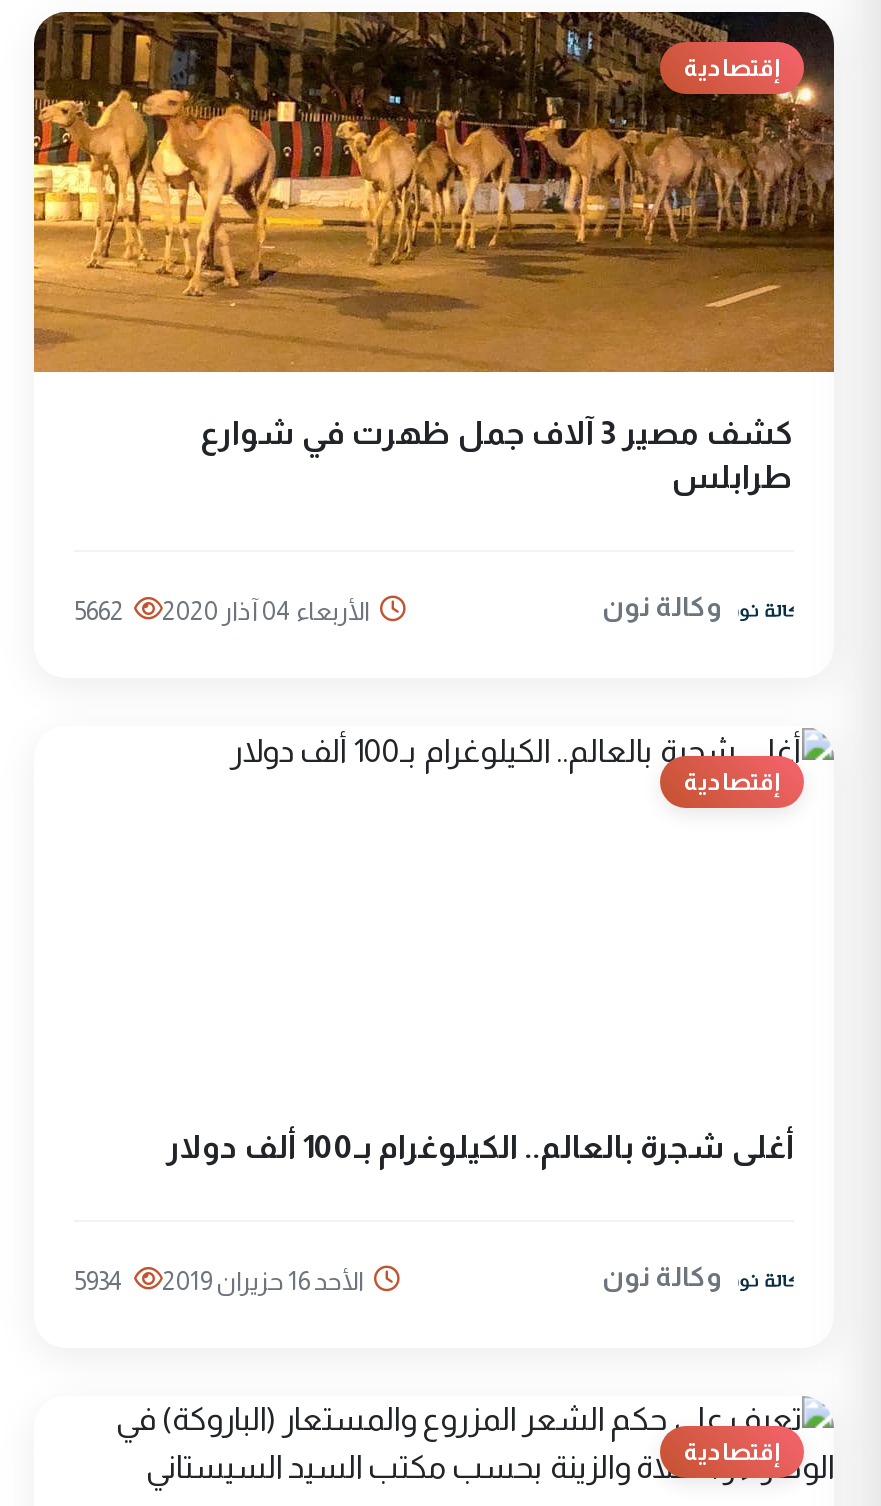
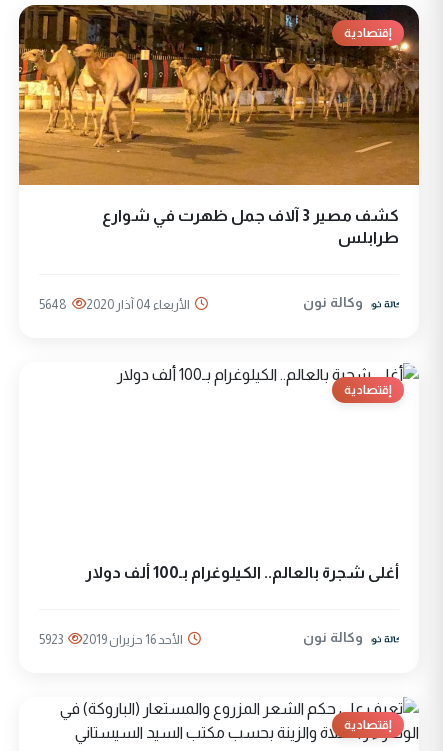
- 5662
+ 5648

- 5934
+ 5923
